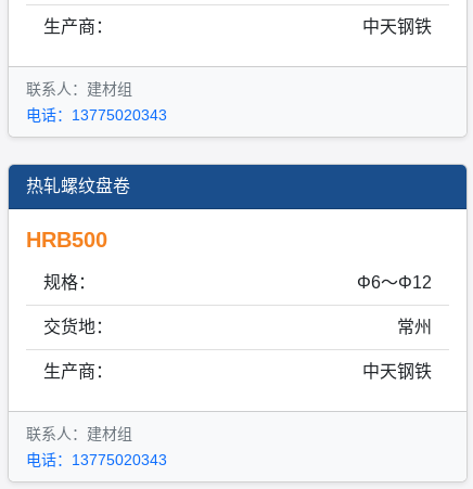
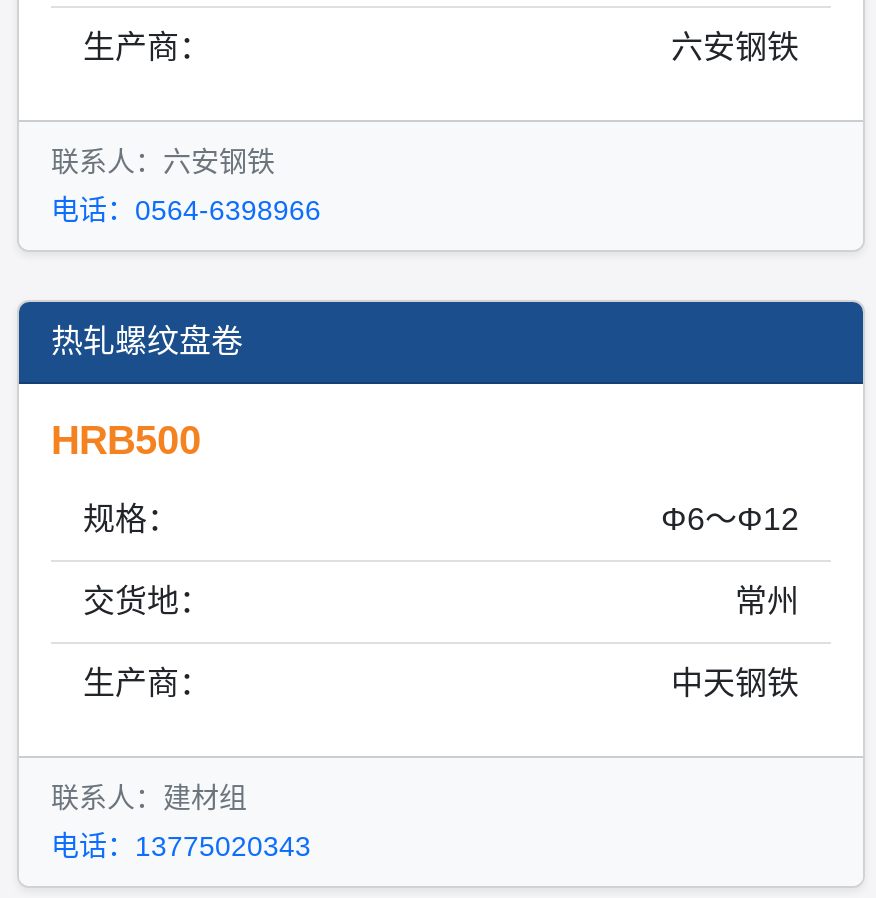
- 中天钢铁
+ 六安钢铁

- 联系人：建材组
+ 联系人：六安钢铁

- 电话：13775020343
+ 电话：0564-6398966
